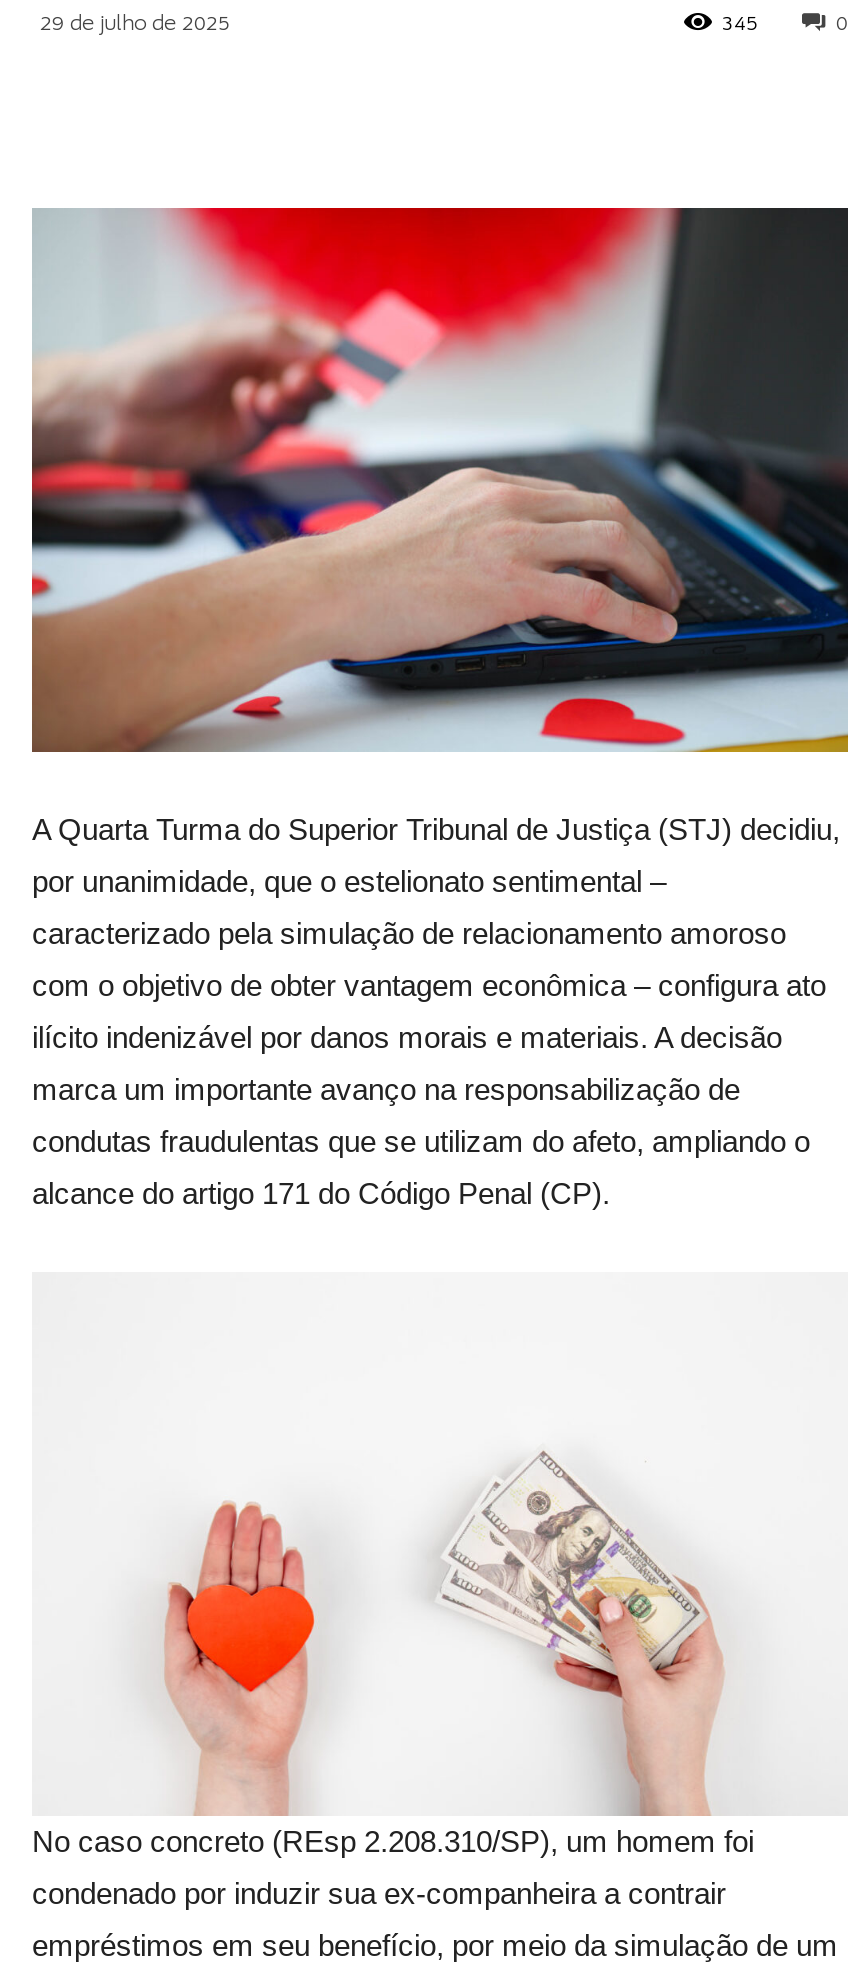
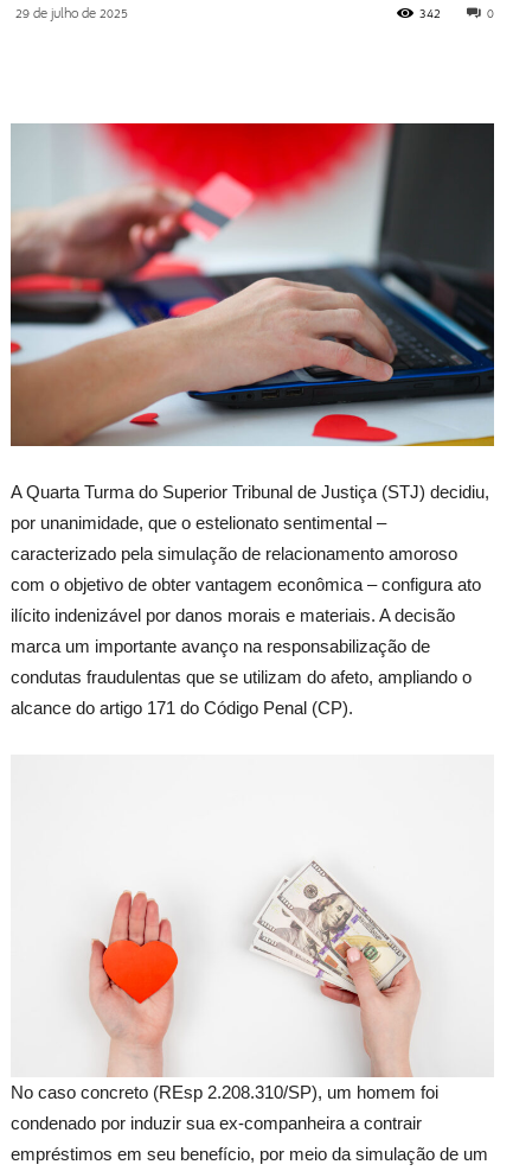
- 345
+ 342
